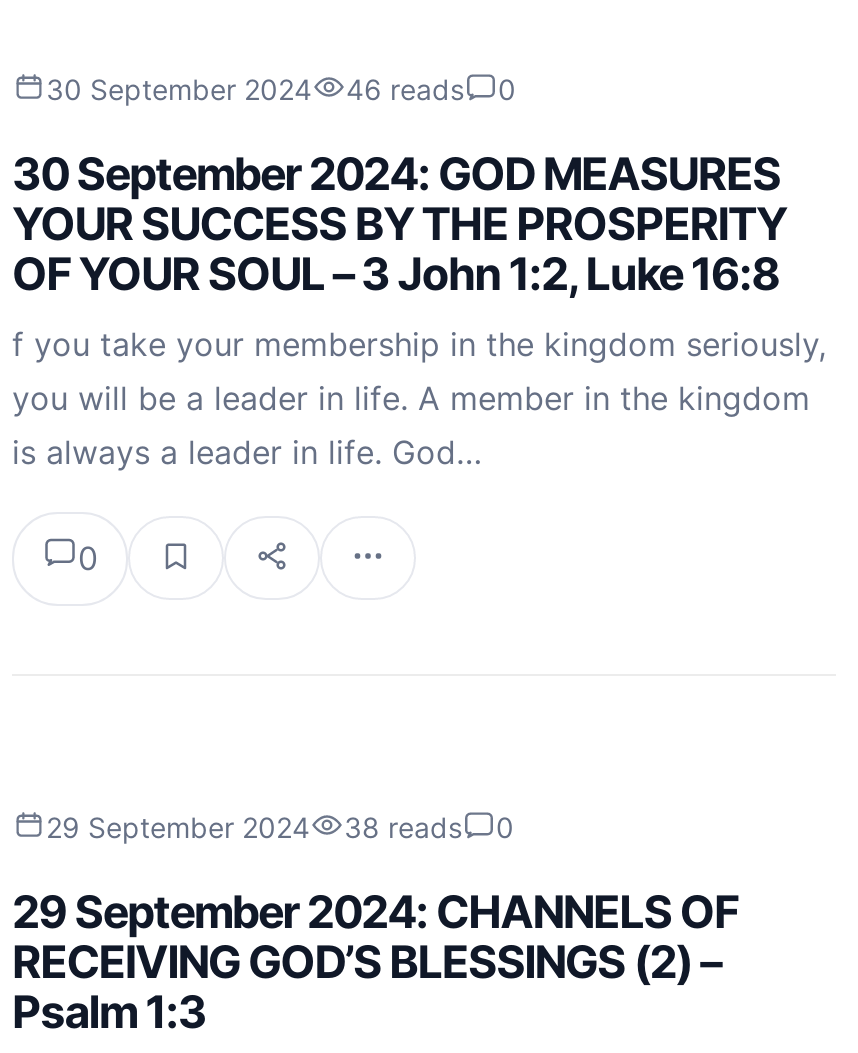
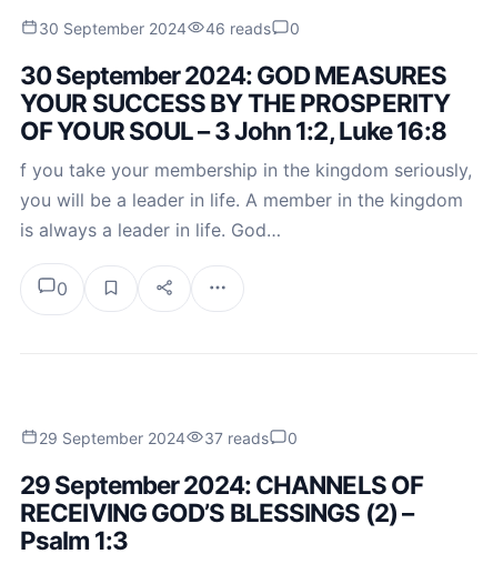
- 29 September 2024 38 reads 0
+ 29 September 2024 37 reads 0
